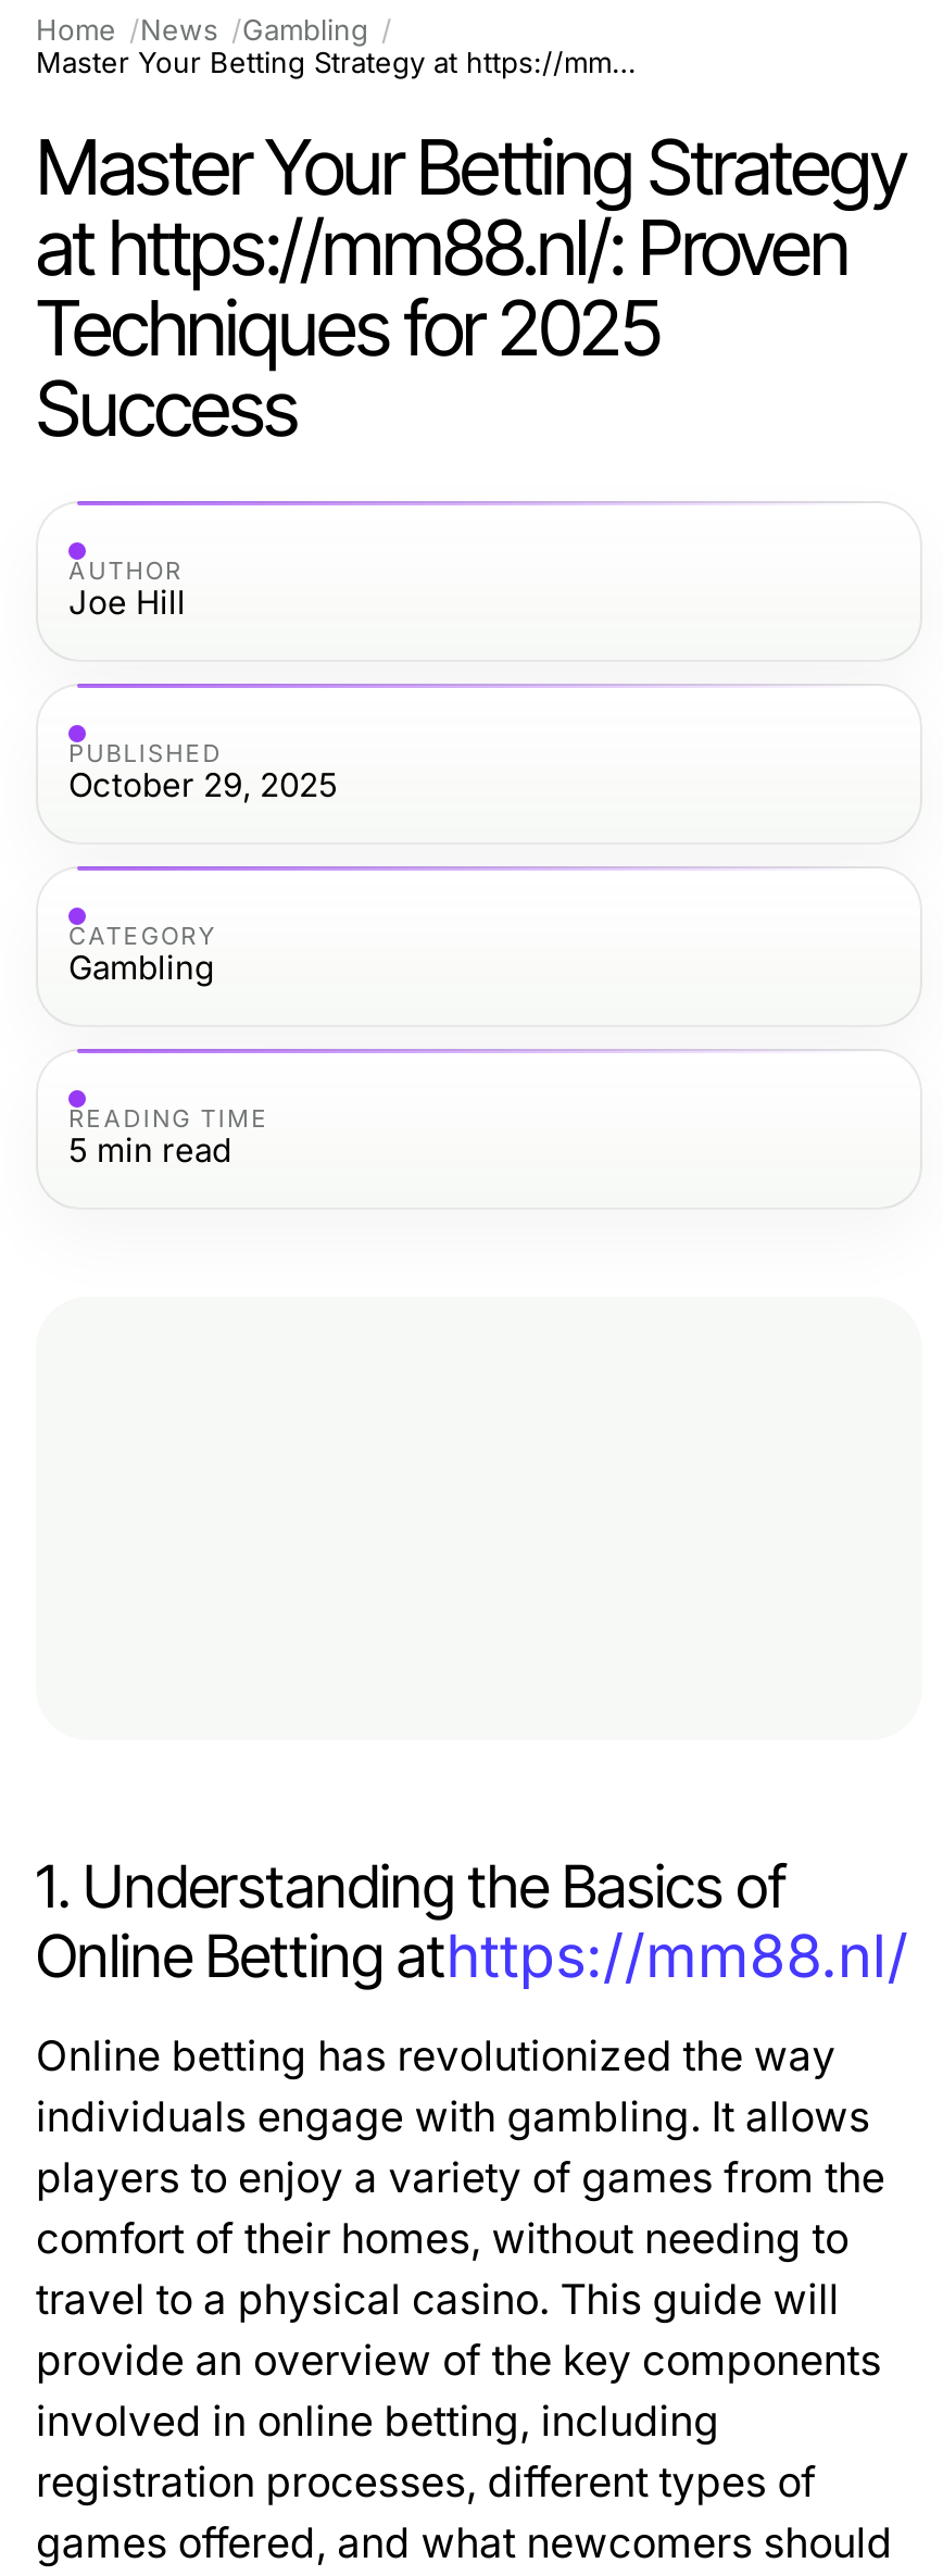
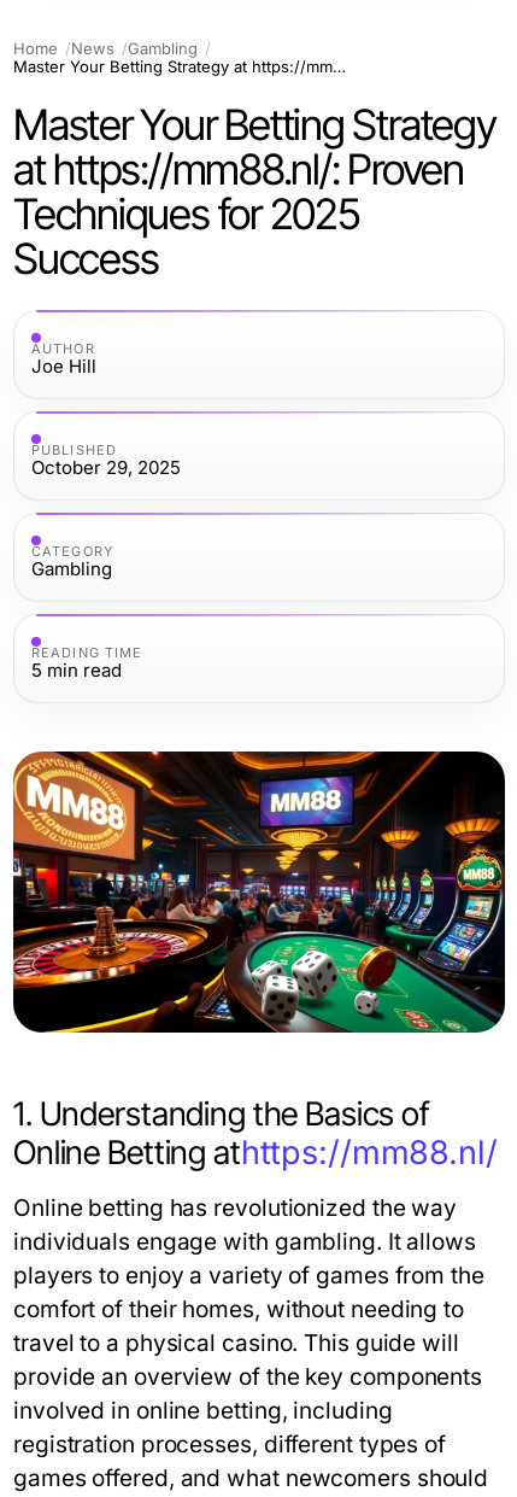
+ [image]
